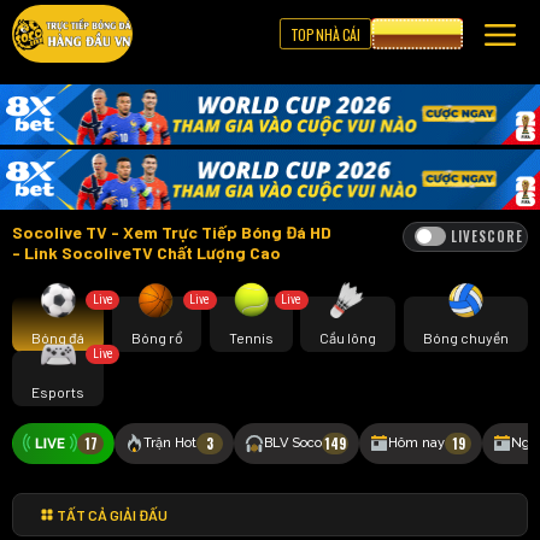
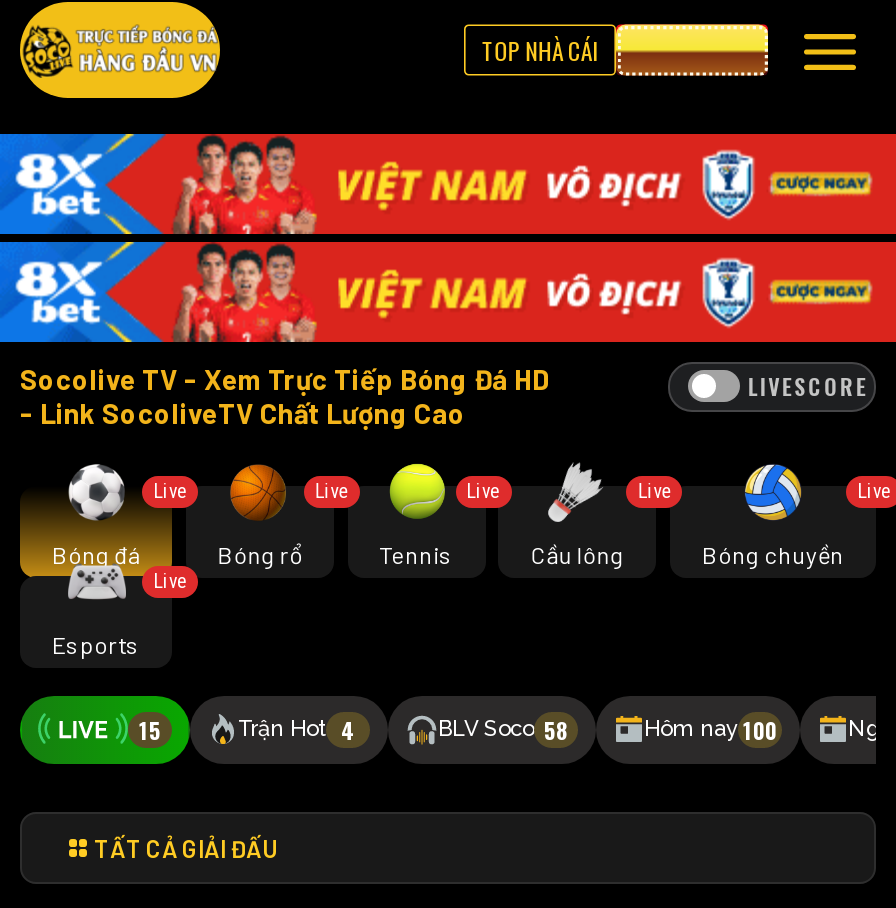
- [image]
+ [image]

+ Live

+ Live

- 17
- Trận Hot
- 3
- BLV Soco 149
- Hôm nay 19
+ 15
+ Trận Hot 4
+ BLV Soco 58
+ Hôm nay 100
